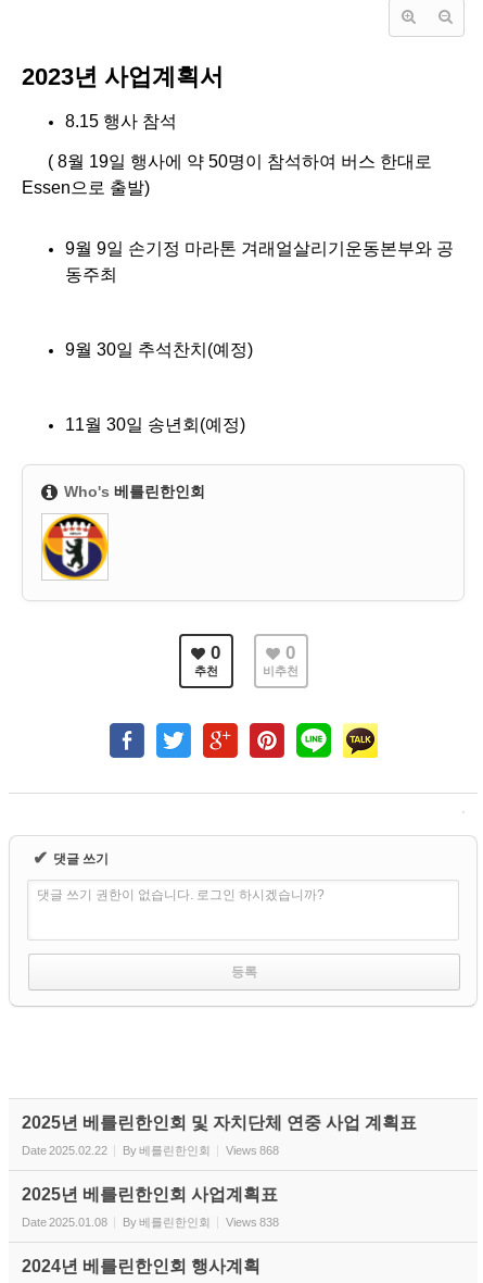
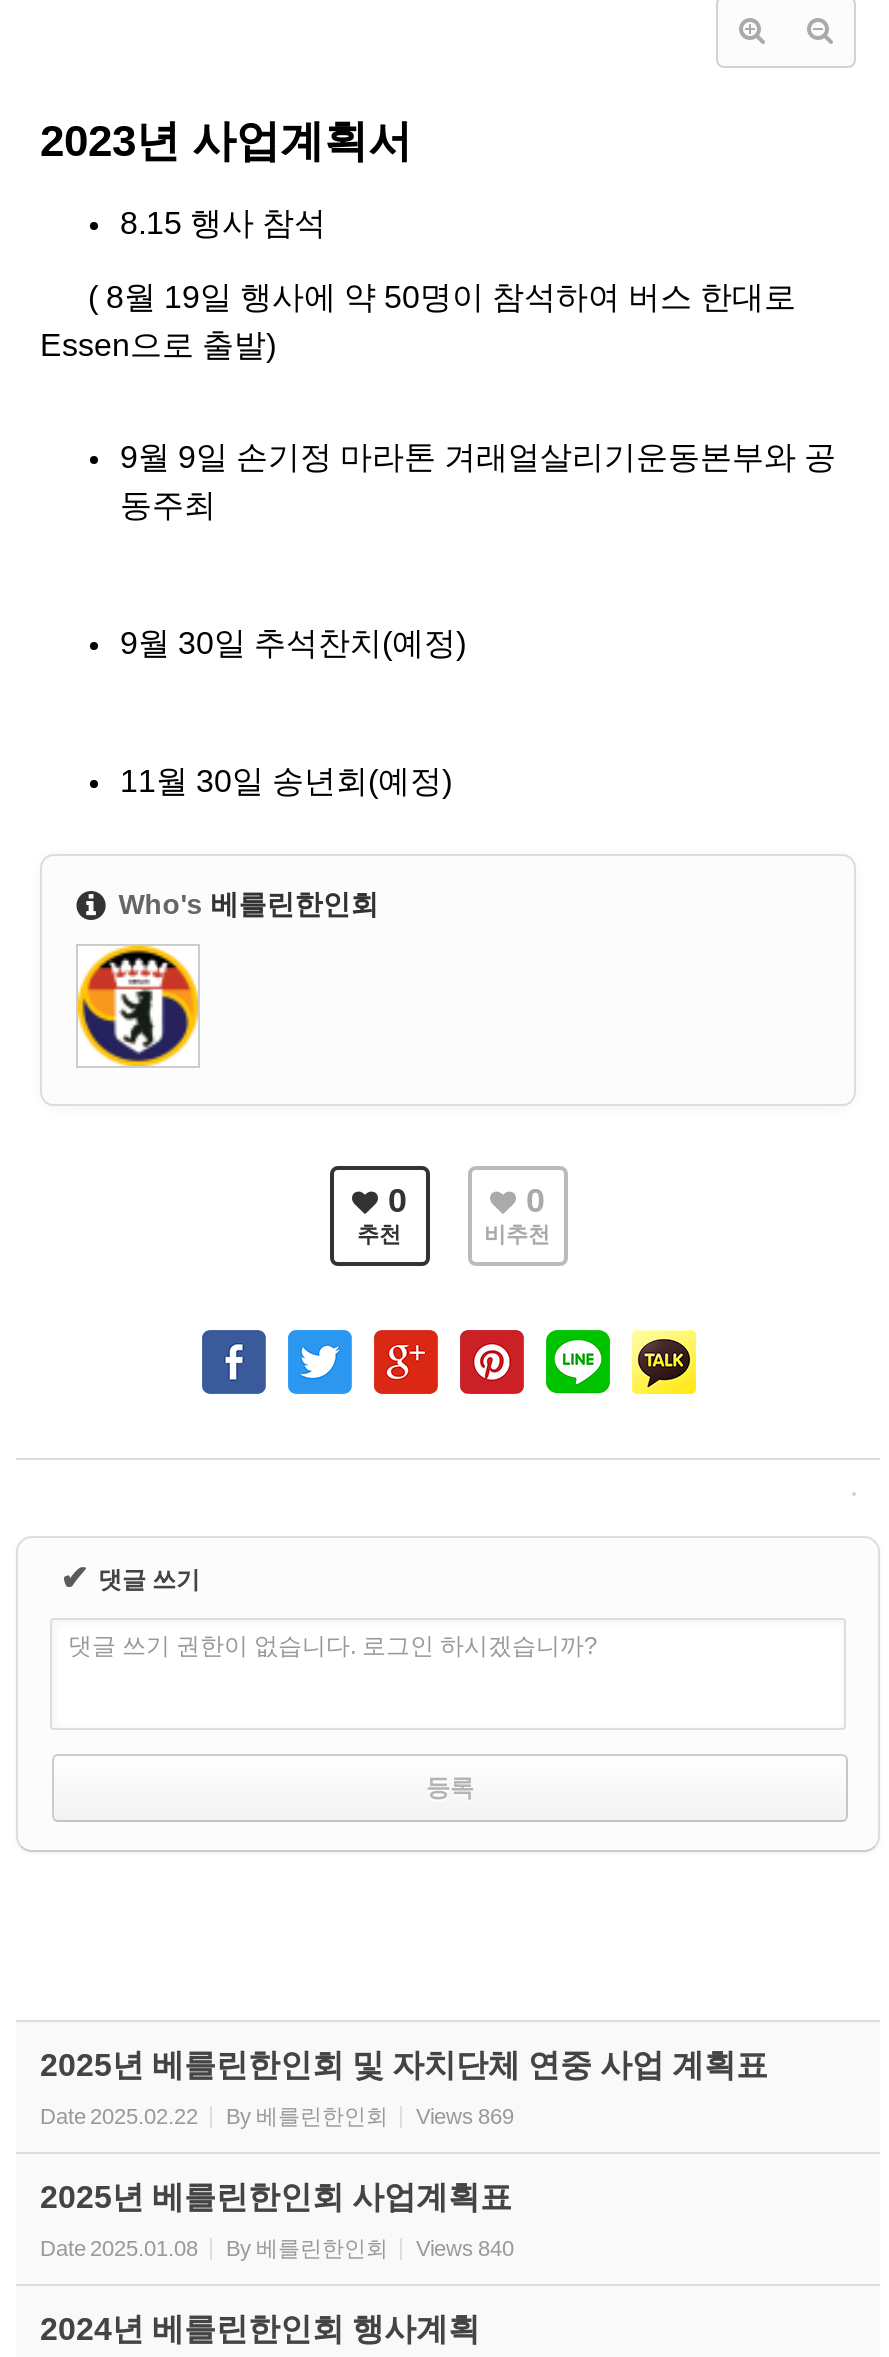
- Views 868
+ Views 869

- Views 838
+ Views 840
